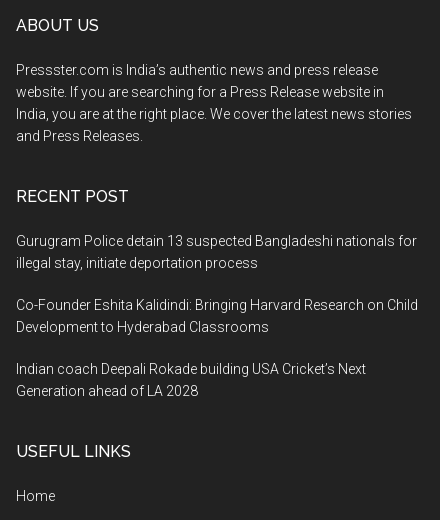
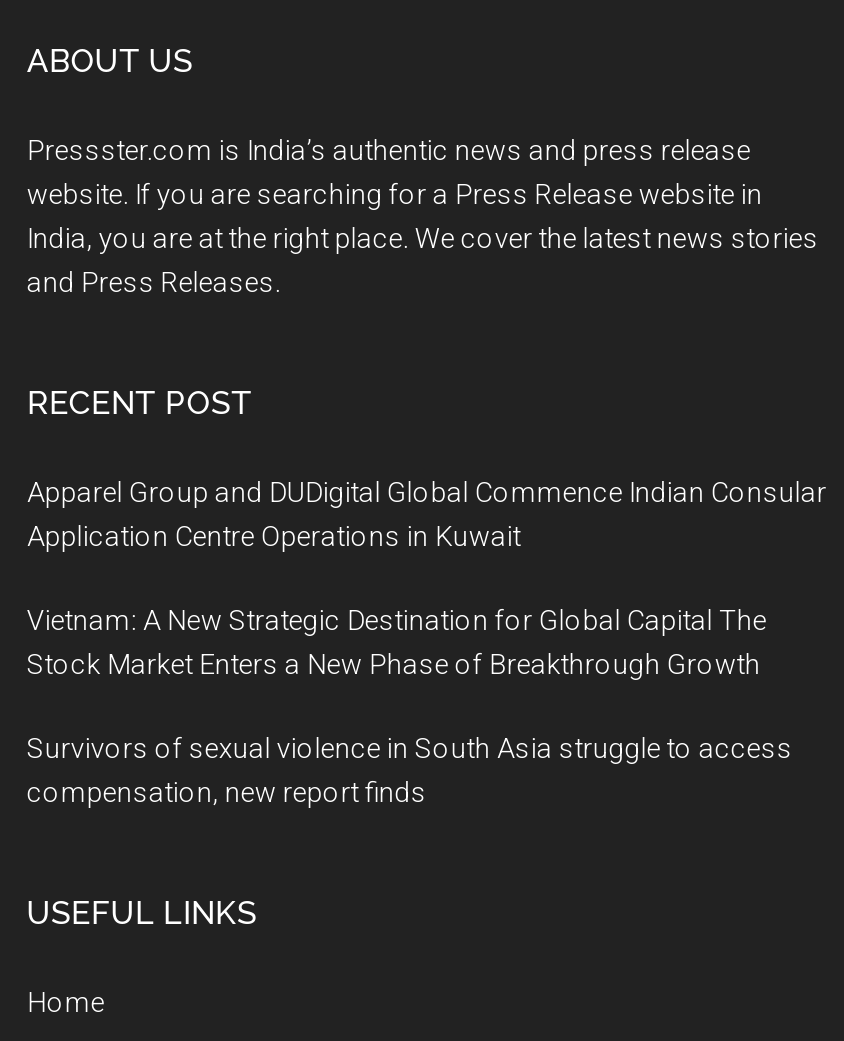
- Gurugram Police detain 13 suspected Bangladeshi nationals for
- illegal stay, initiate deportation process
+ Apparel Group and DUDigital Global Commence Indian Consular
+ Application Centre Operations in Kuwait

- Co-Founder Eshita Kalidindi: Bringing Harvard Research on Child
- Development to Hyderabad Classrooms
+ Vietnam: A New Strategic Destination for Global Capital The
+ Stock Market Enters a New Phase of Breakthrough Growth

- Indian coach Deepali Rokade building USA Cricket’s Next
- Generation ahead of LA 2028
+ Survivors of sexual violence in South Asia struggle to access
+ compensation, new report finds
